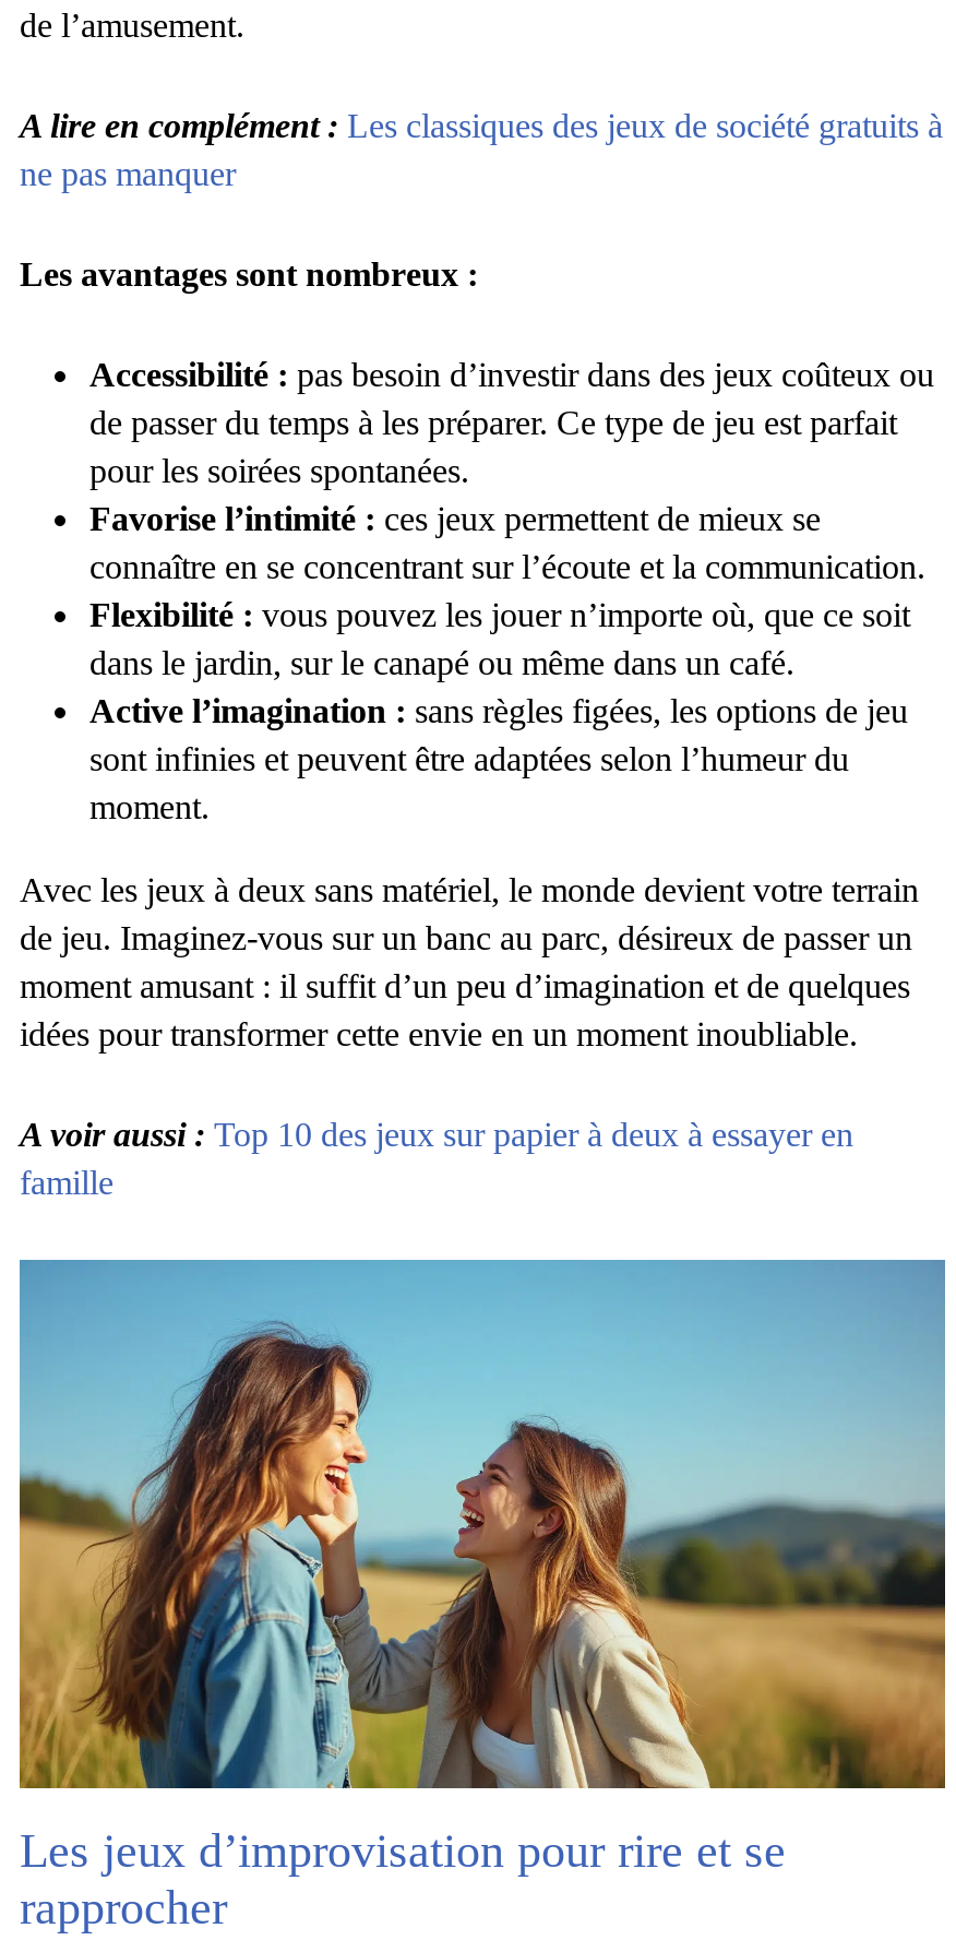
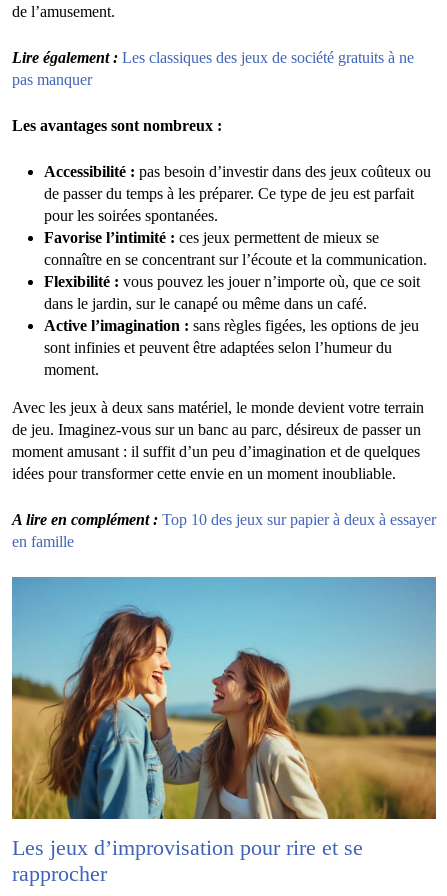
- A lire en complément : Les classiques des jeux de société gratuits à
- ne pas manquer
+ Lire également : Les classiques des jeux de société gratuits à ne
+ pas manquer

- A voir aussi : Top 10 des jeux sur papier à deux à essayer en
- famille
+ A lire en complément : Top 10 des jeux sur papier à deux à essayer
+ en famille
